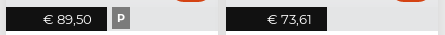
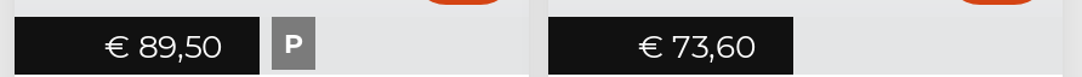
- € 73,61
+ € 73,60
